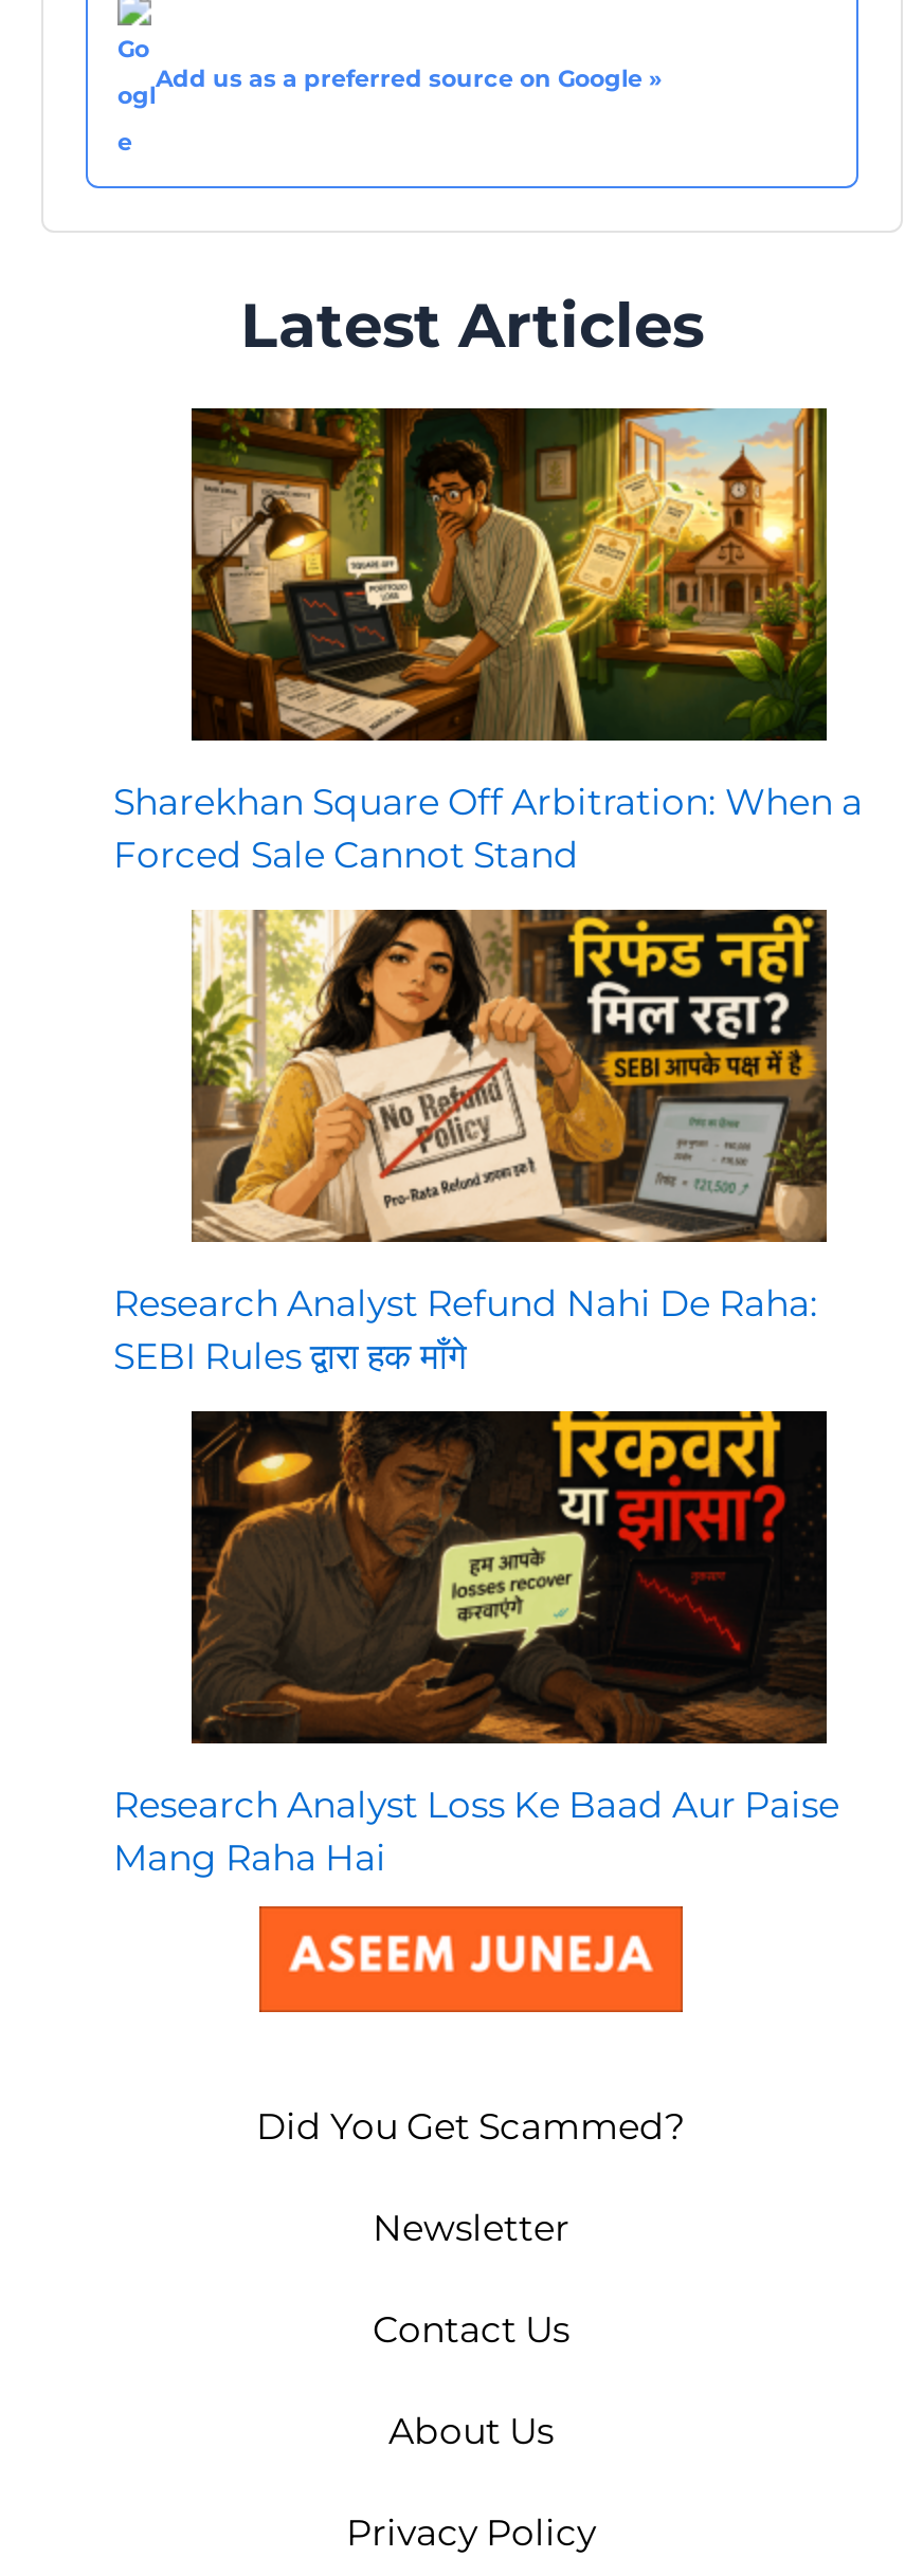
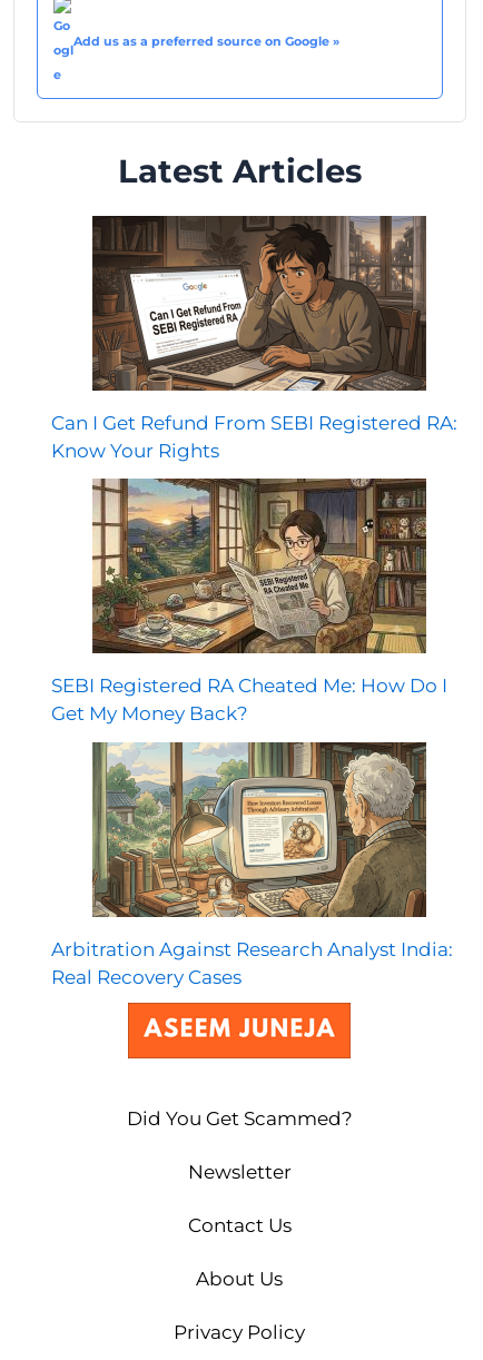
- [image]
- Sharekhan Square Off Arbitration: When a
- Forced Sale Cannot Stand
+ [image]
+ Can I Get Refund From SEBI Registered RA:
+ Know Your Rights

- [image]
- Research Analyst Refund Nahi De Raha:
- SEBI Rules द्वारा हक माँगे
+ [image]
+ SEBI Registered RA Cheated Me: How Do I
+ Get My Money Back?

- [image]
- Research Analyst Loss Ke Baad Aur Paise
- Mang Raha Hai
+ [image]
+ Arbitration Against Research Analyst India:
+ Real Recovery Cases
